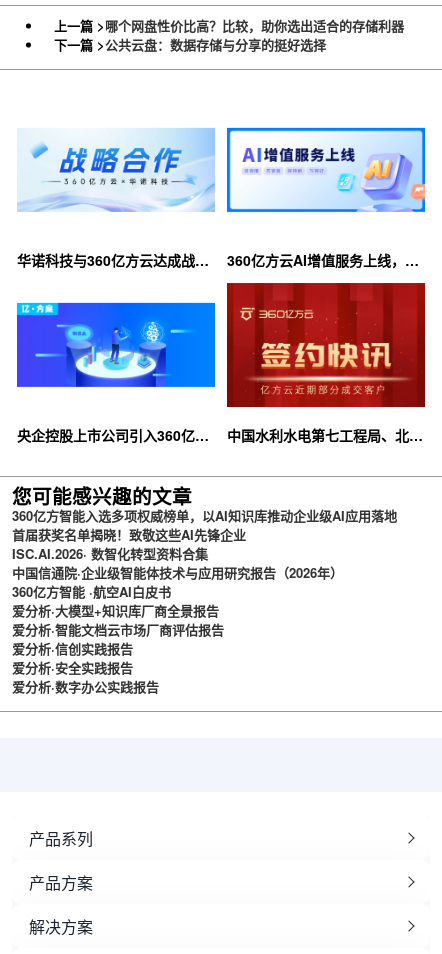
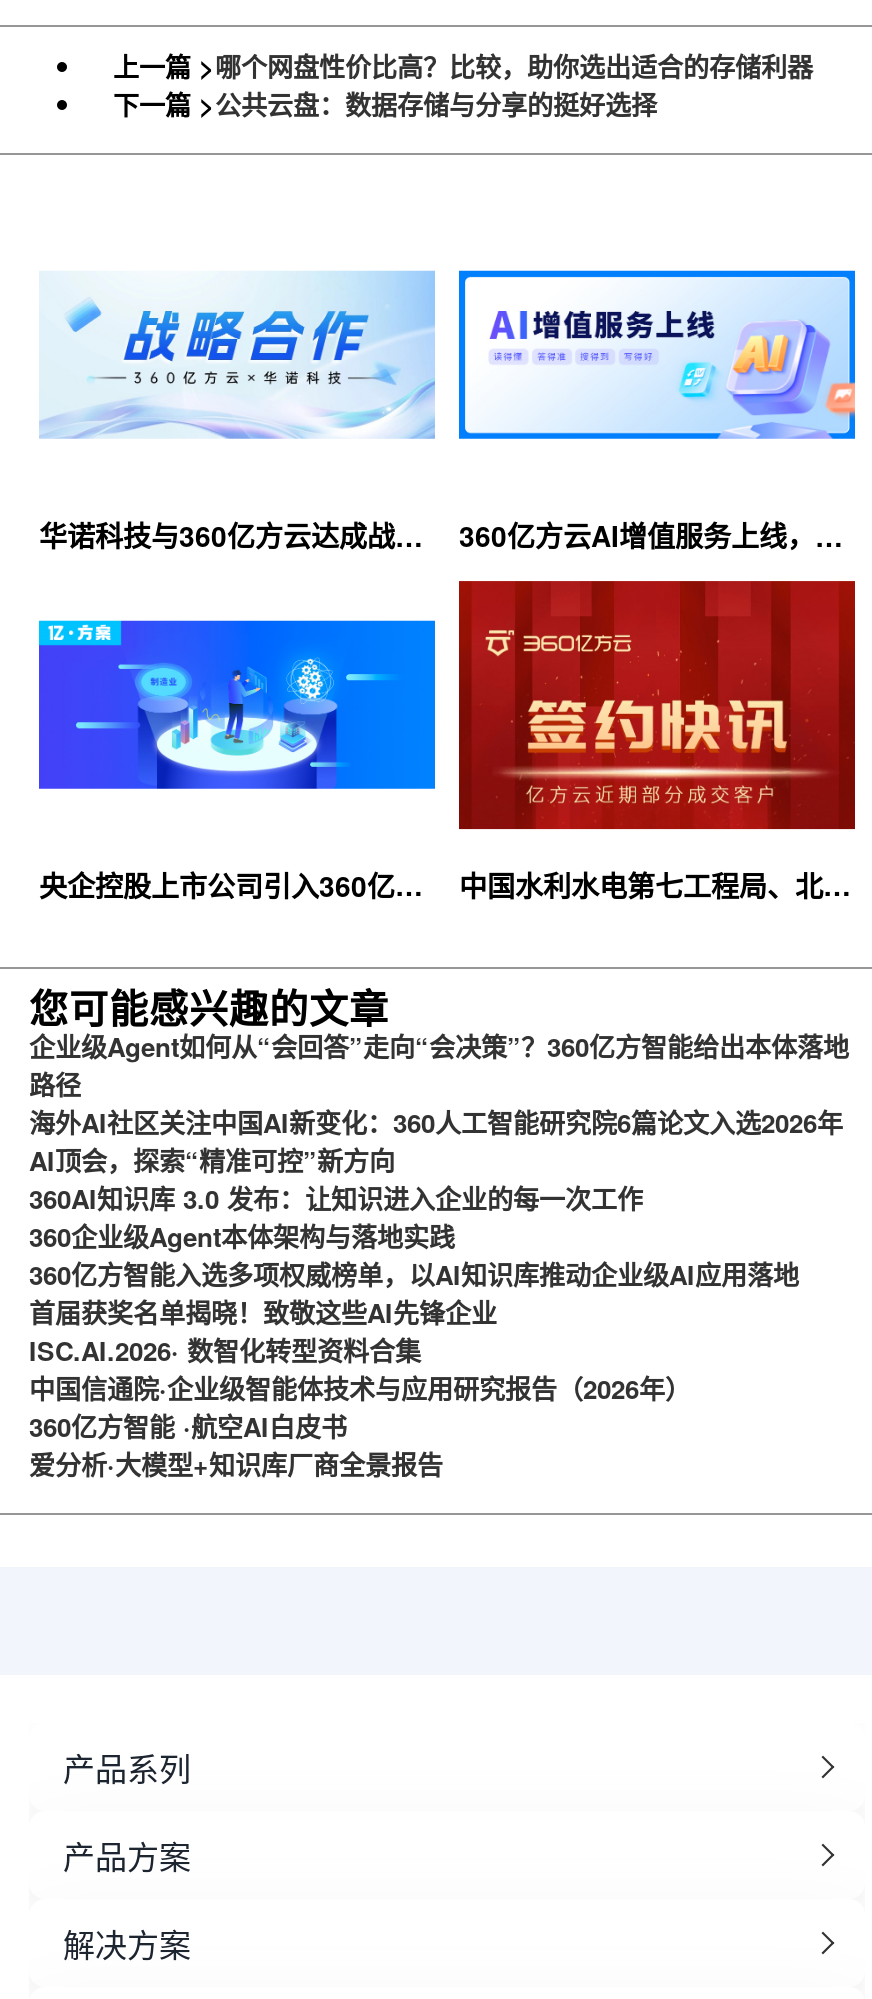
+ 企业级Agent如何从“会回答”走向“会决策”？360亿方智能给出本体落地
+ 路径
+ 海外AI社区关注中国AI新变化：360人工智能研究院6篇论文入选2026年
+ AI顶会，探索“精准可控”新方向
+ 360AI知识库 3.0 发布：让知识进入企业的每一次工作
+ 360企业级Agent本体架构与落地实践

moved down: 360亿方智能入选多项权威榜单，以AI知识库推动企业级AI应用落地 | 首届获奖名单揭晓！致敬这些AI先锋企业 | ISC.AI.2026· 数智化转型资料合集 | 中国信通院·企业级智能体技术与应用研究报告（2026年） | 360亿方智能 ·航空AI白皮书 | 爱分析·大模型+知识库厂商全景报告

- 爱分析·智能文档云市场厂商评估报告
- 爱分析·信创实践报告
- 爱分析·安全实践报告
- 爱分析·数字办公实践报告
